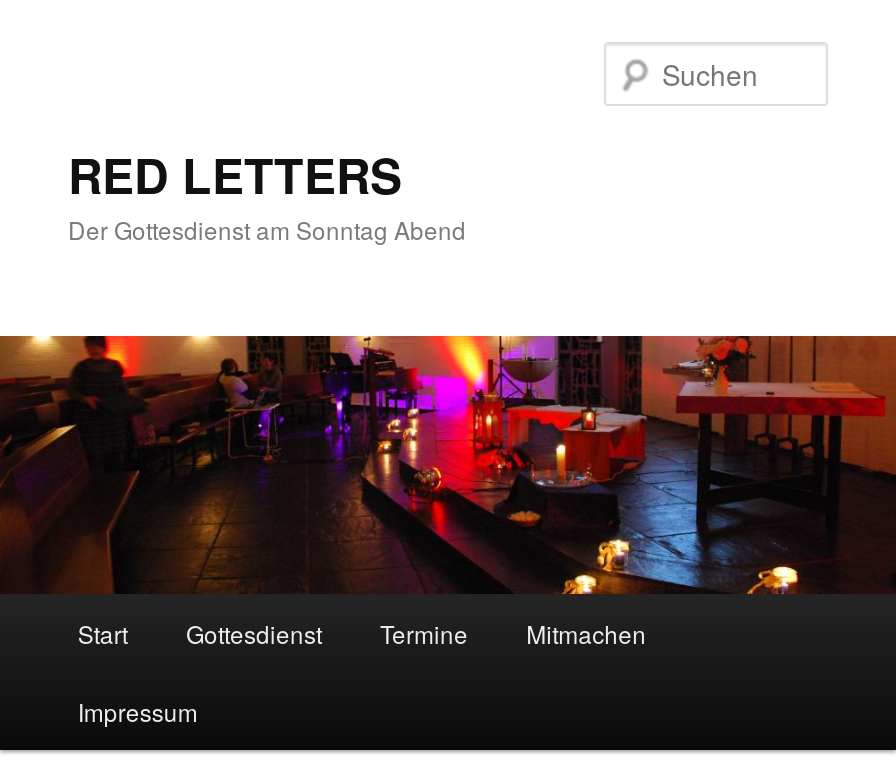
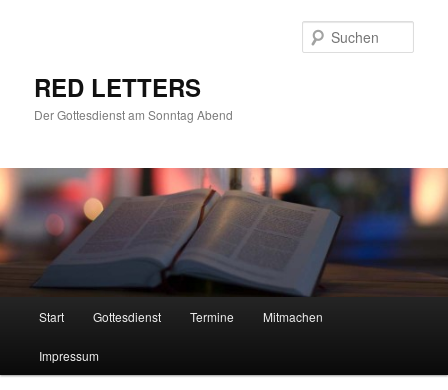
- [image]
+ [image]
